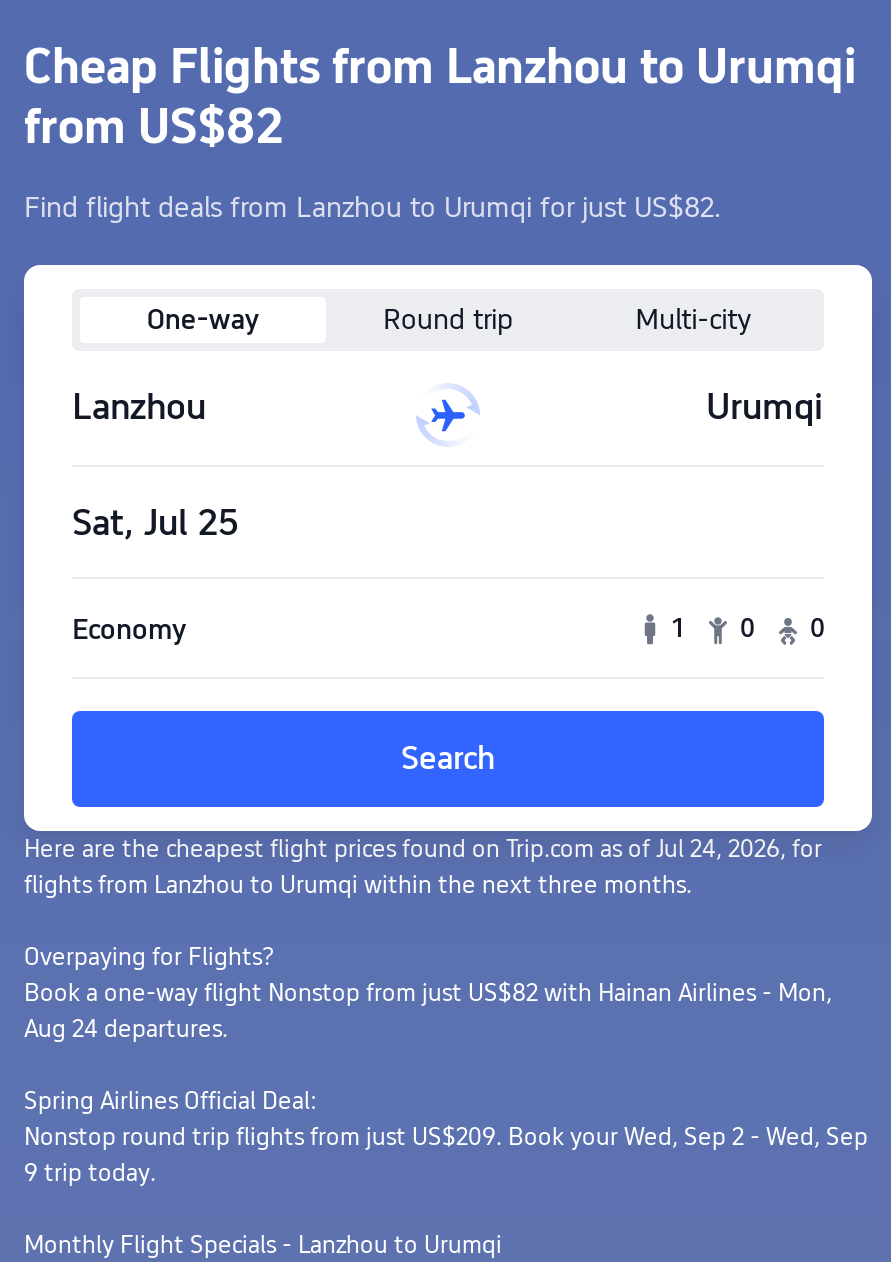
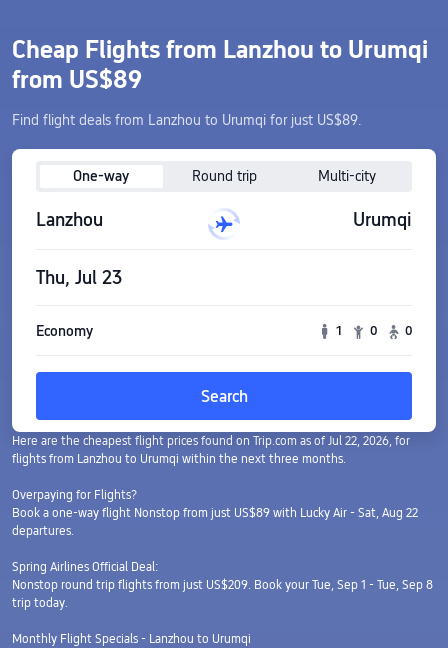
- from US$82
+ from US$89

- Find flight deals from Lanzhou to Urumqi for just US$82.
+ Find flight deals from Lanzhou to Urumqi for just US$89.

- Sat, Jul 25
+ Thu, Jul 23

- Here are the cheapest flight prices found on Trip.com as of Jul 24, 2026, for
+ Here are the cheapest flight prices found on Trip.com as of Jul 22, 2026, for

- Book a one-way flight Nonstop from just US$82 with Hainan Airlines - Mon,
- Aug 24 departures.
+ Book a one-way flight Nonstop from just US$89 with Lucky Air - Sat, Aug 22
+ departures.

- Nonstop round trip flights from just US$209. Book your Wed, Sep 2 - Wed, Sep
- 9 trip today.
+ Nonstop round trip flights from just US$209. Book your Tue, Sep 1 - Tue, Sep 8
+ trip today.
